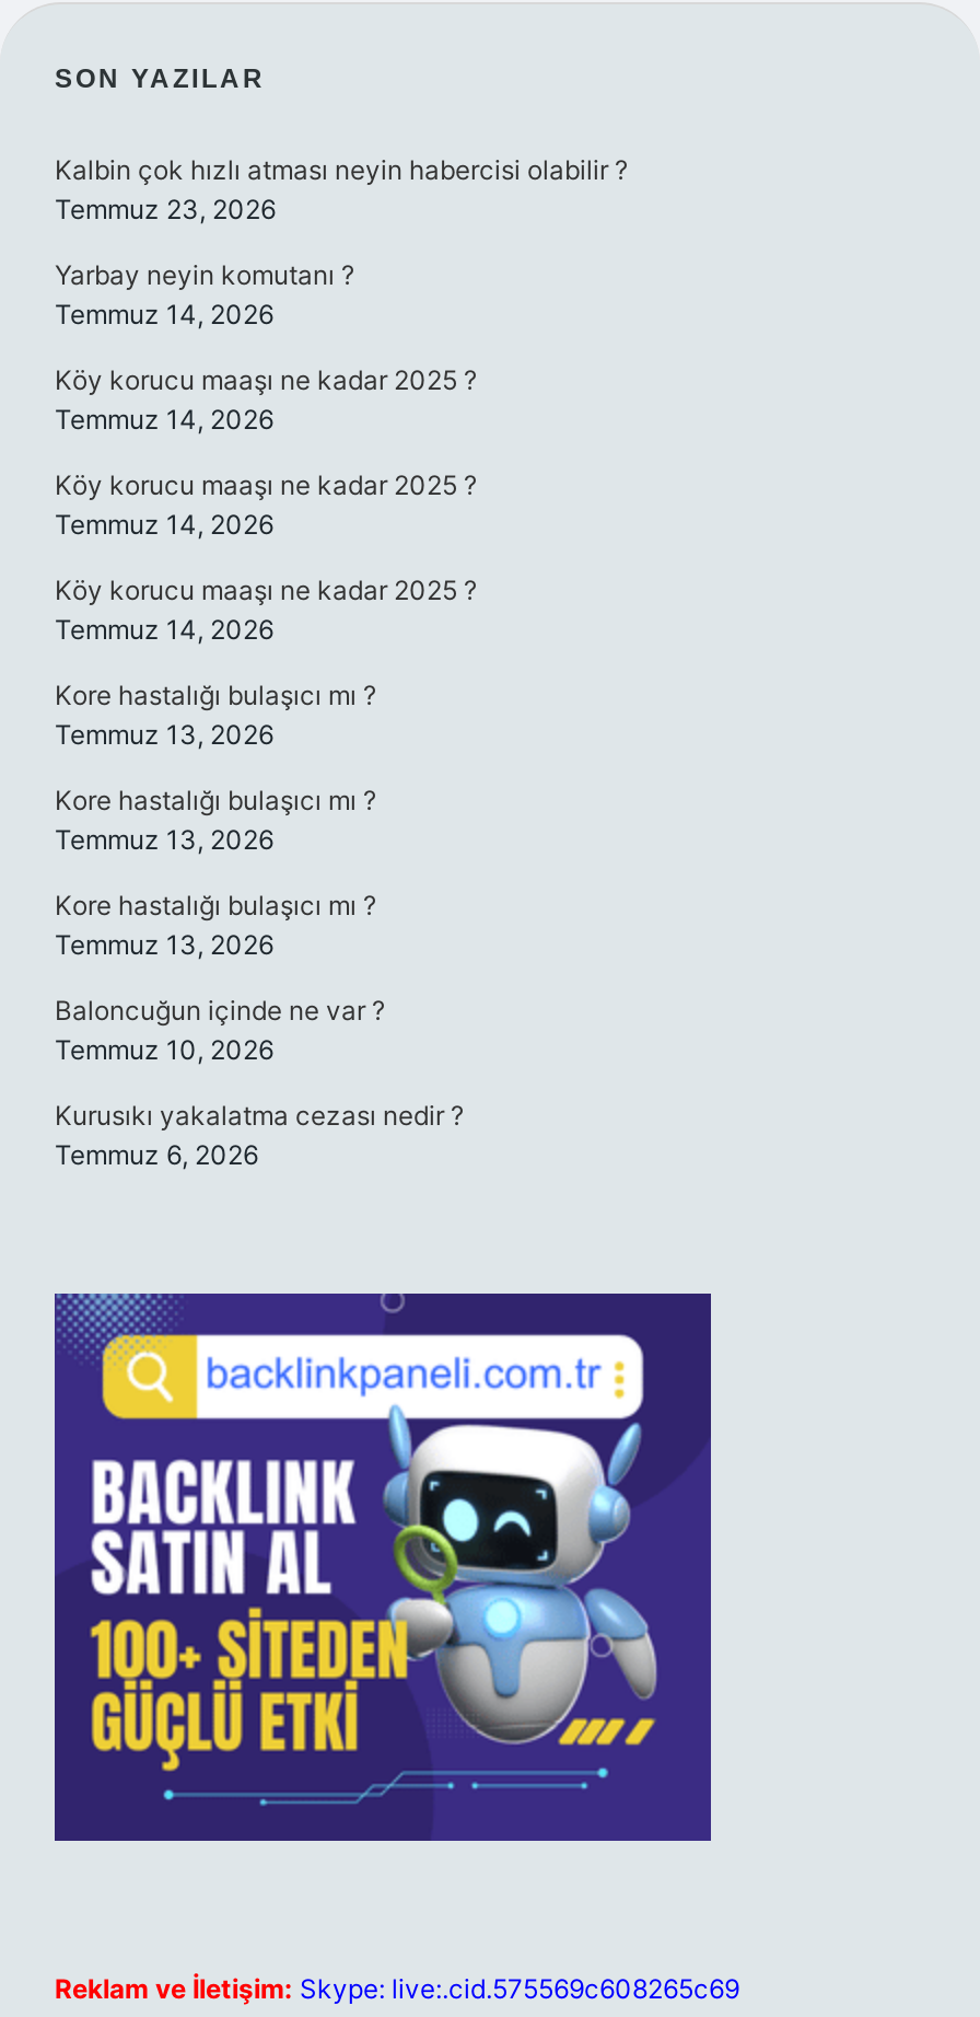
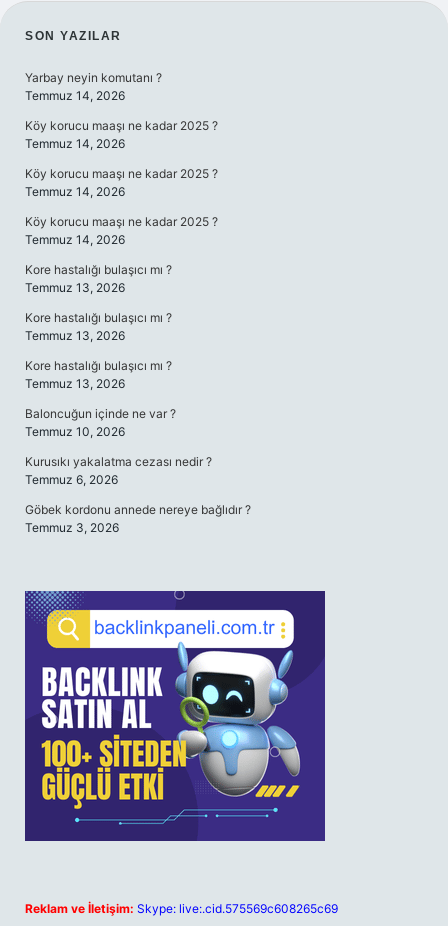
- Kalbin çok hızlı atması neyin habercisi olabilir ?
- Temmuz 23, 2026

moved up: Yarbay neyin komutanı ? | Temmuz 14, 2026 | Köy korucu maaşı ne kadar 2025 ? | ... | Kurusıkı yakalatma cezası nedir ? | Temmuz 6, 2026

+ Göbek kordonu annede nereye bağlıdır ?
+ Temmuz 3, 2026
